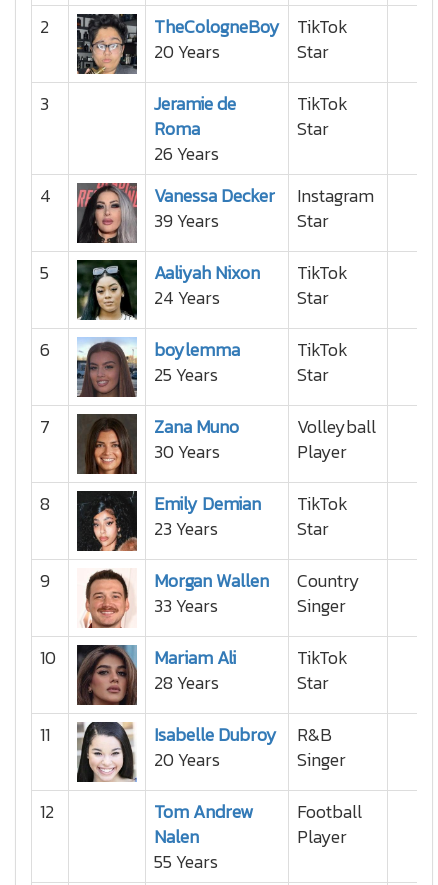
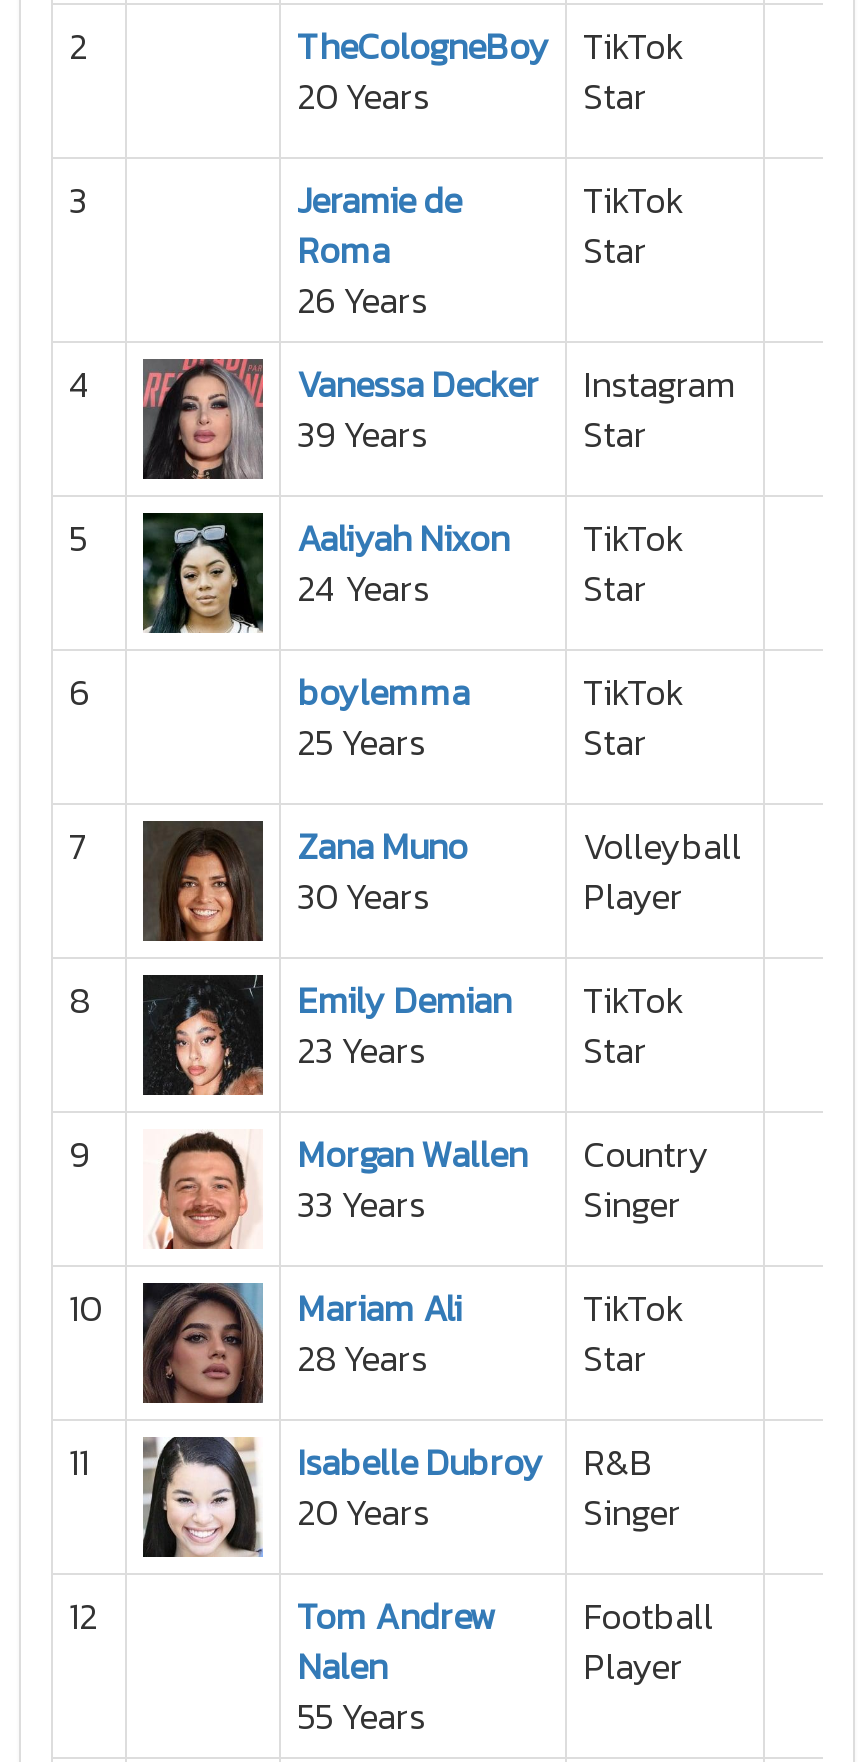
- [image]

- [image]
